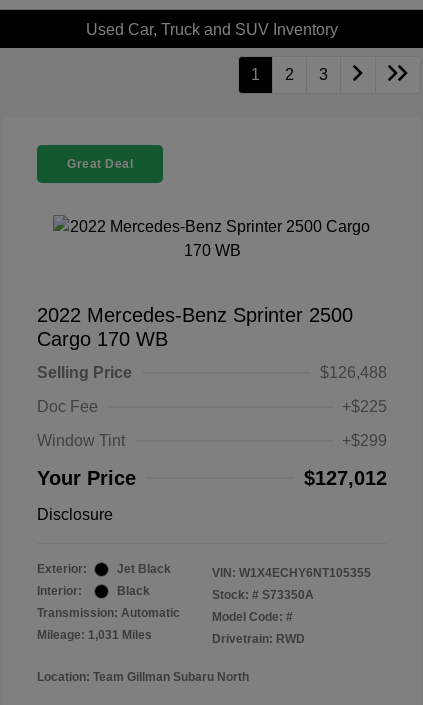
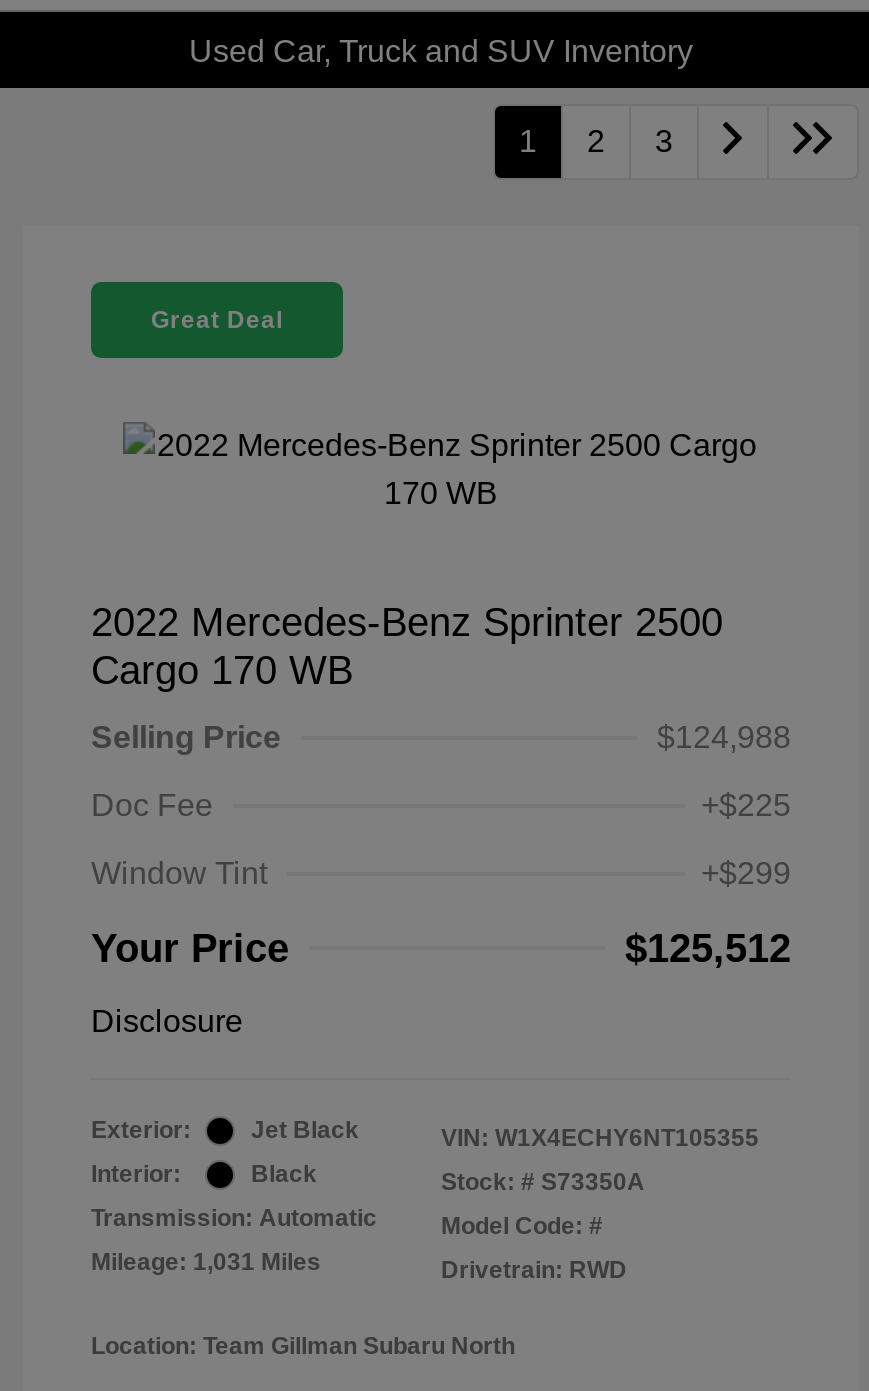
- $126,488
+ $124,988

- $127,012
+ $125,512
